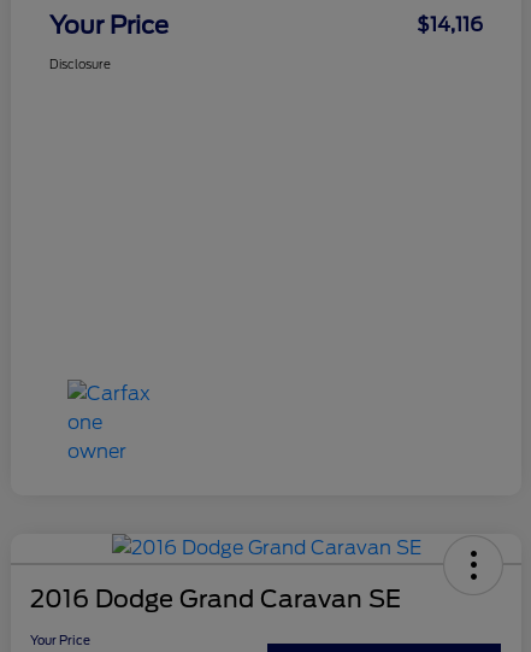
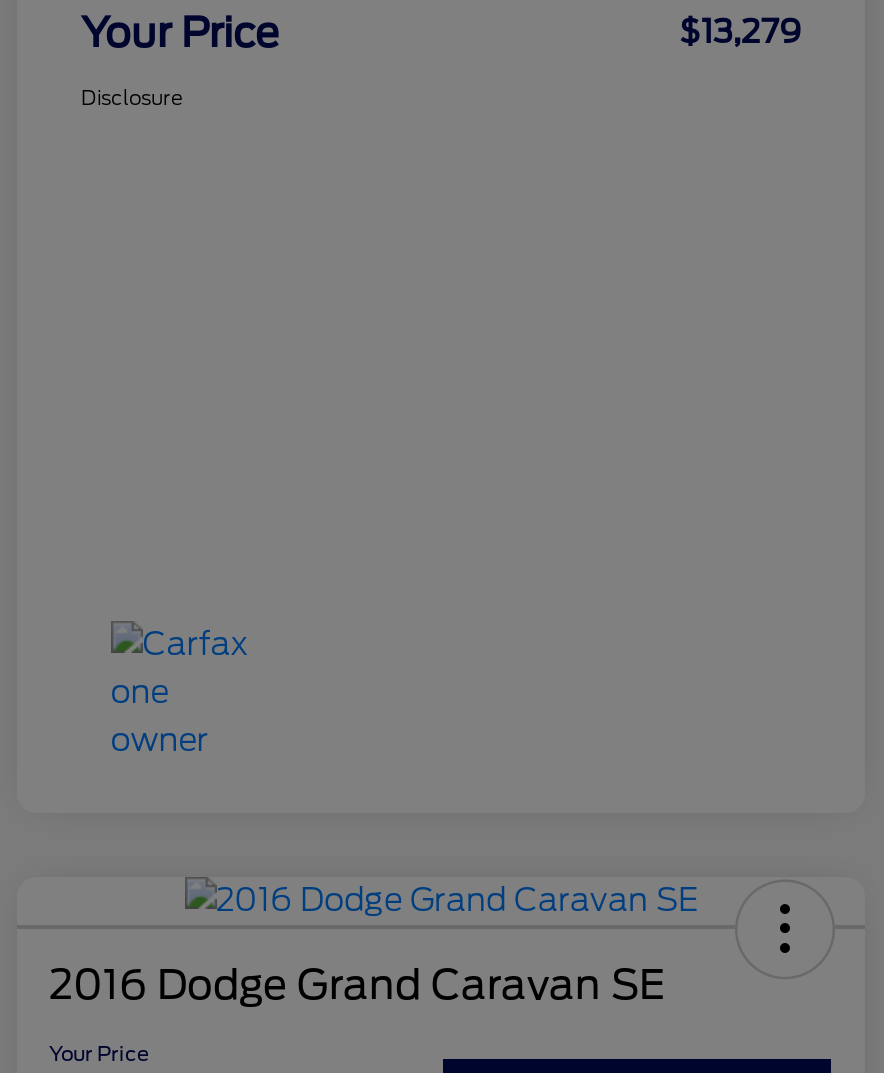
- $14,116
+ $13,279
